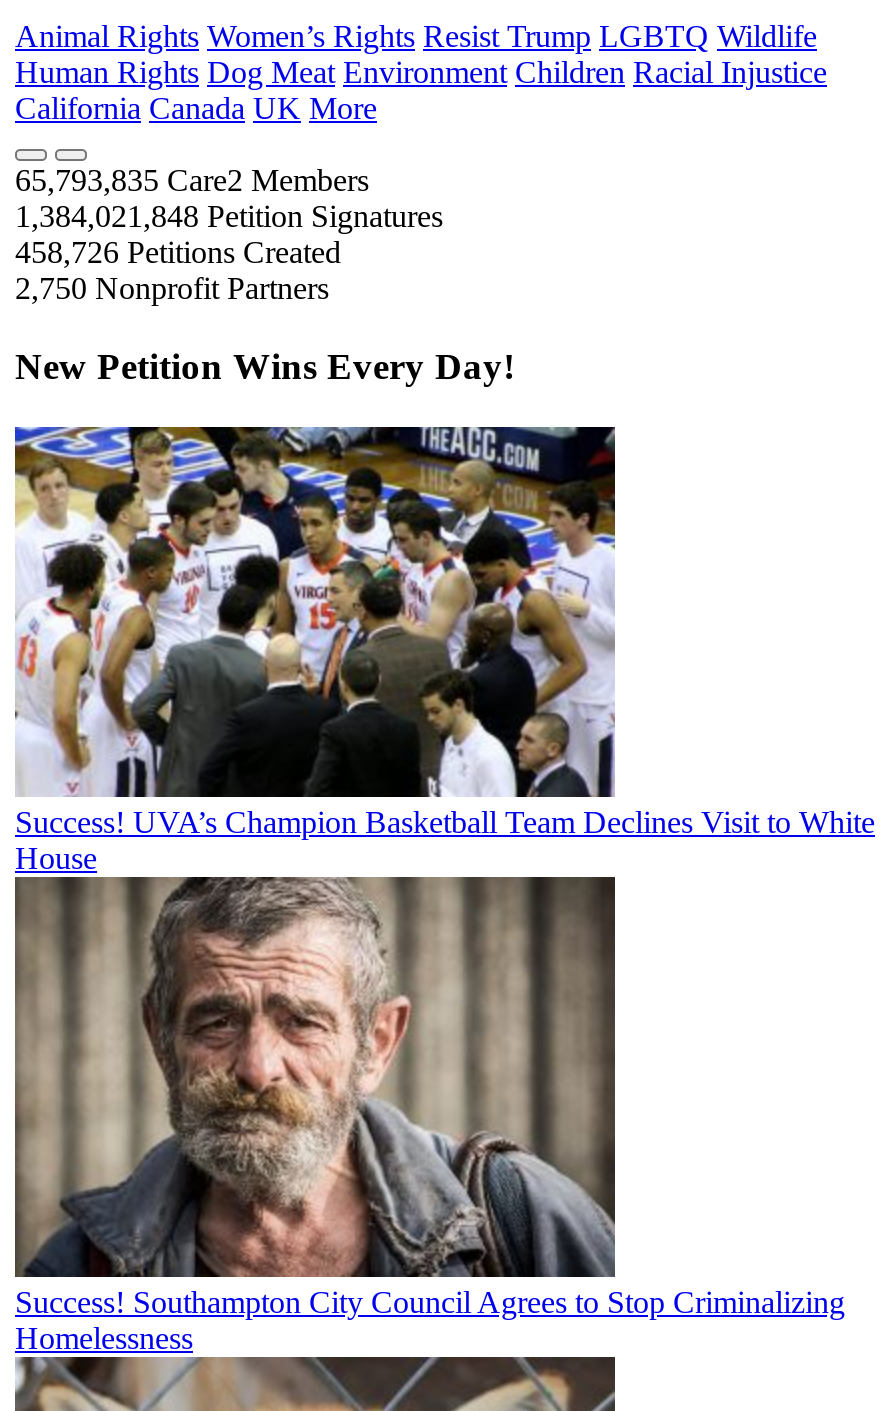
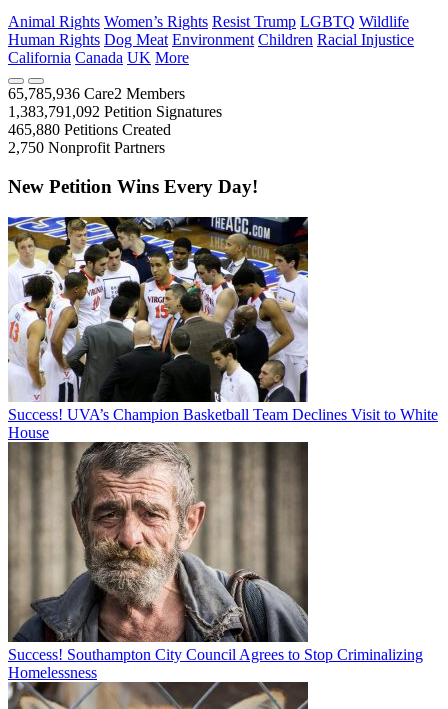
- 65,793,835 Care2 Members
+ 65,785,936 Care2 Members

- 1,384,021,848 Petition Signatures
+ 1,383,791,092 Petition Signatures

- 458,726 Petitions Created
+ 465,880 Petitions Created
